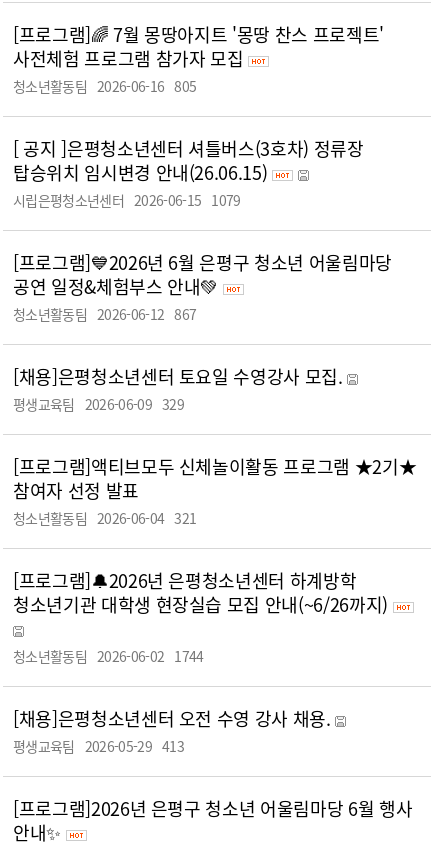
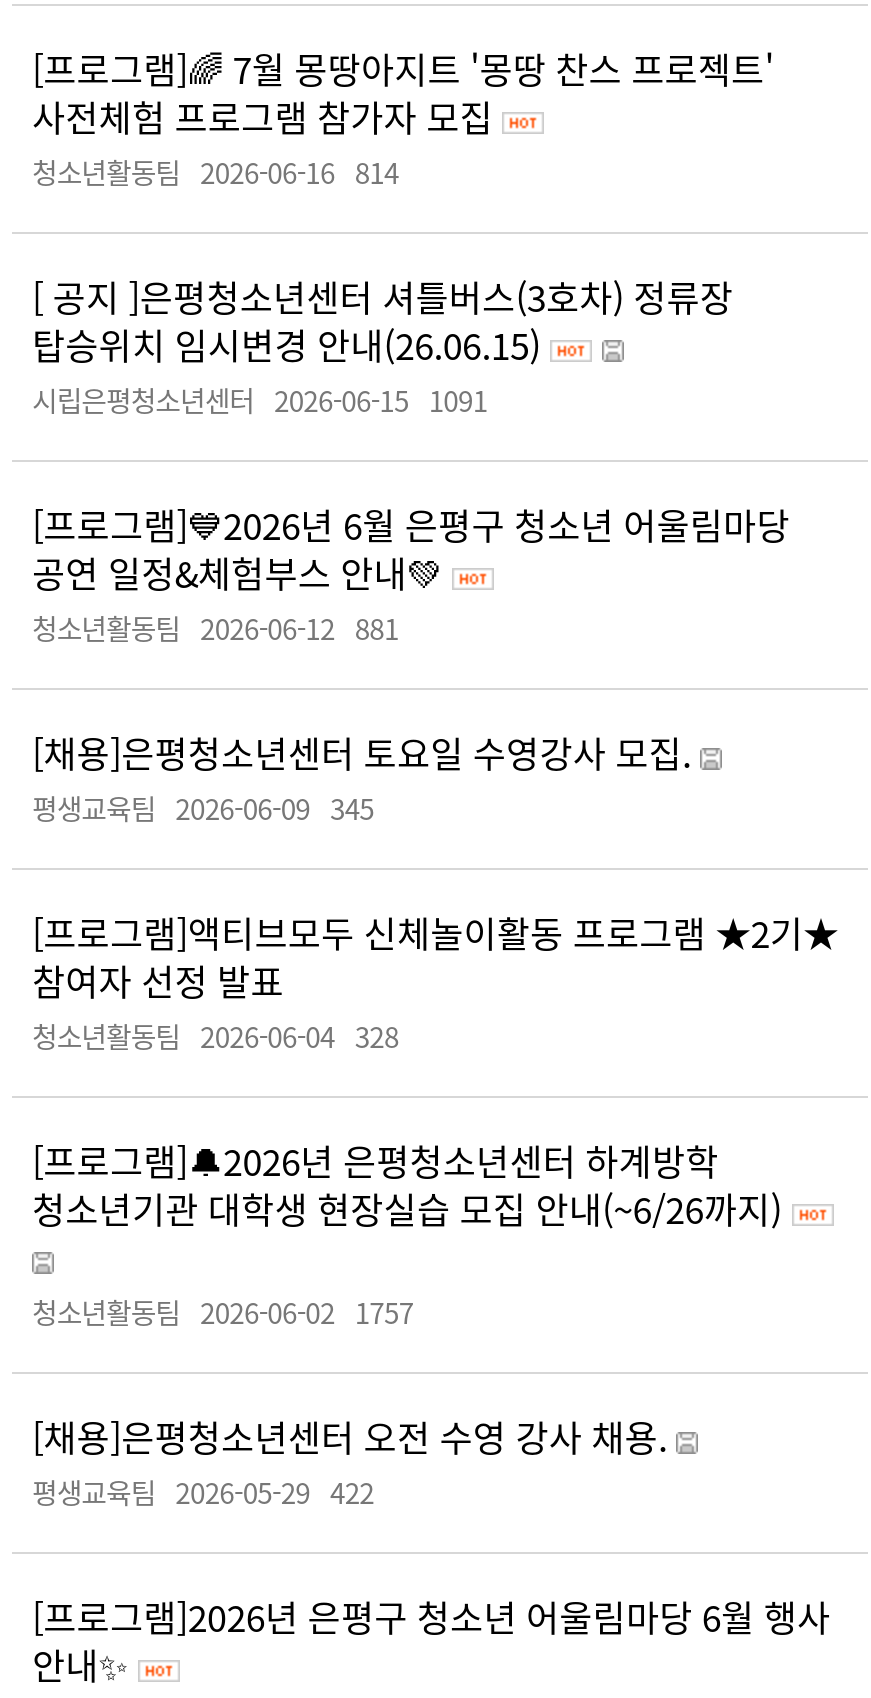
- 청소년활동팀 2026-06-16 805
+ 청소년활동팀 2026-06-16 814

- 시립은평청소년센터 2026-06-15 1079
+ 시립은평청소년센터 2026-06-15 1091

- 청소년활동팀 2026-06-12 867
+ 청소년활동팀 2026-06-12 881

- 평생교육팀 2026-06-09 329
+ 평생교육팀 2026-06-09 345

- 청소년활동팀 2026-06-04 321
+ 청소년활동팀 2026-06-04 328

- 청소년활동팀 2026-06-02 1744
+ 청소년활동팀 2026-06-02 1757

- 평생교육팀 2026-05-29 413
+ 평생교육팀 2026-05-29 422
